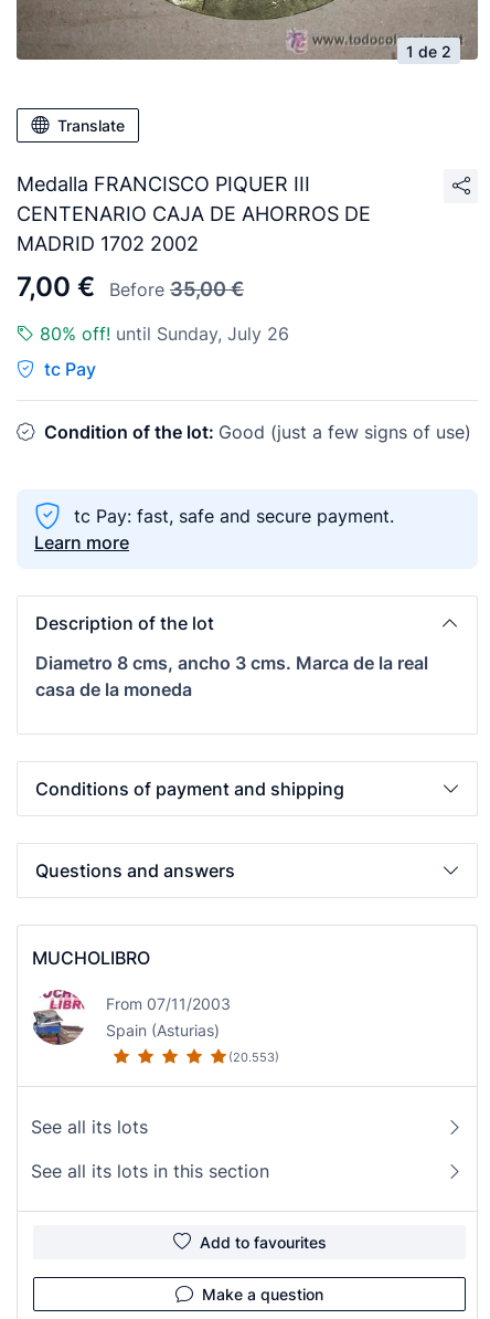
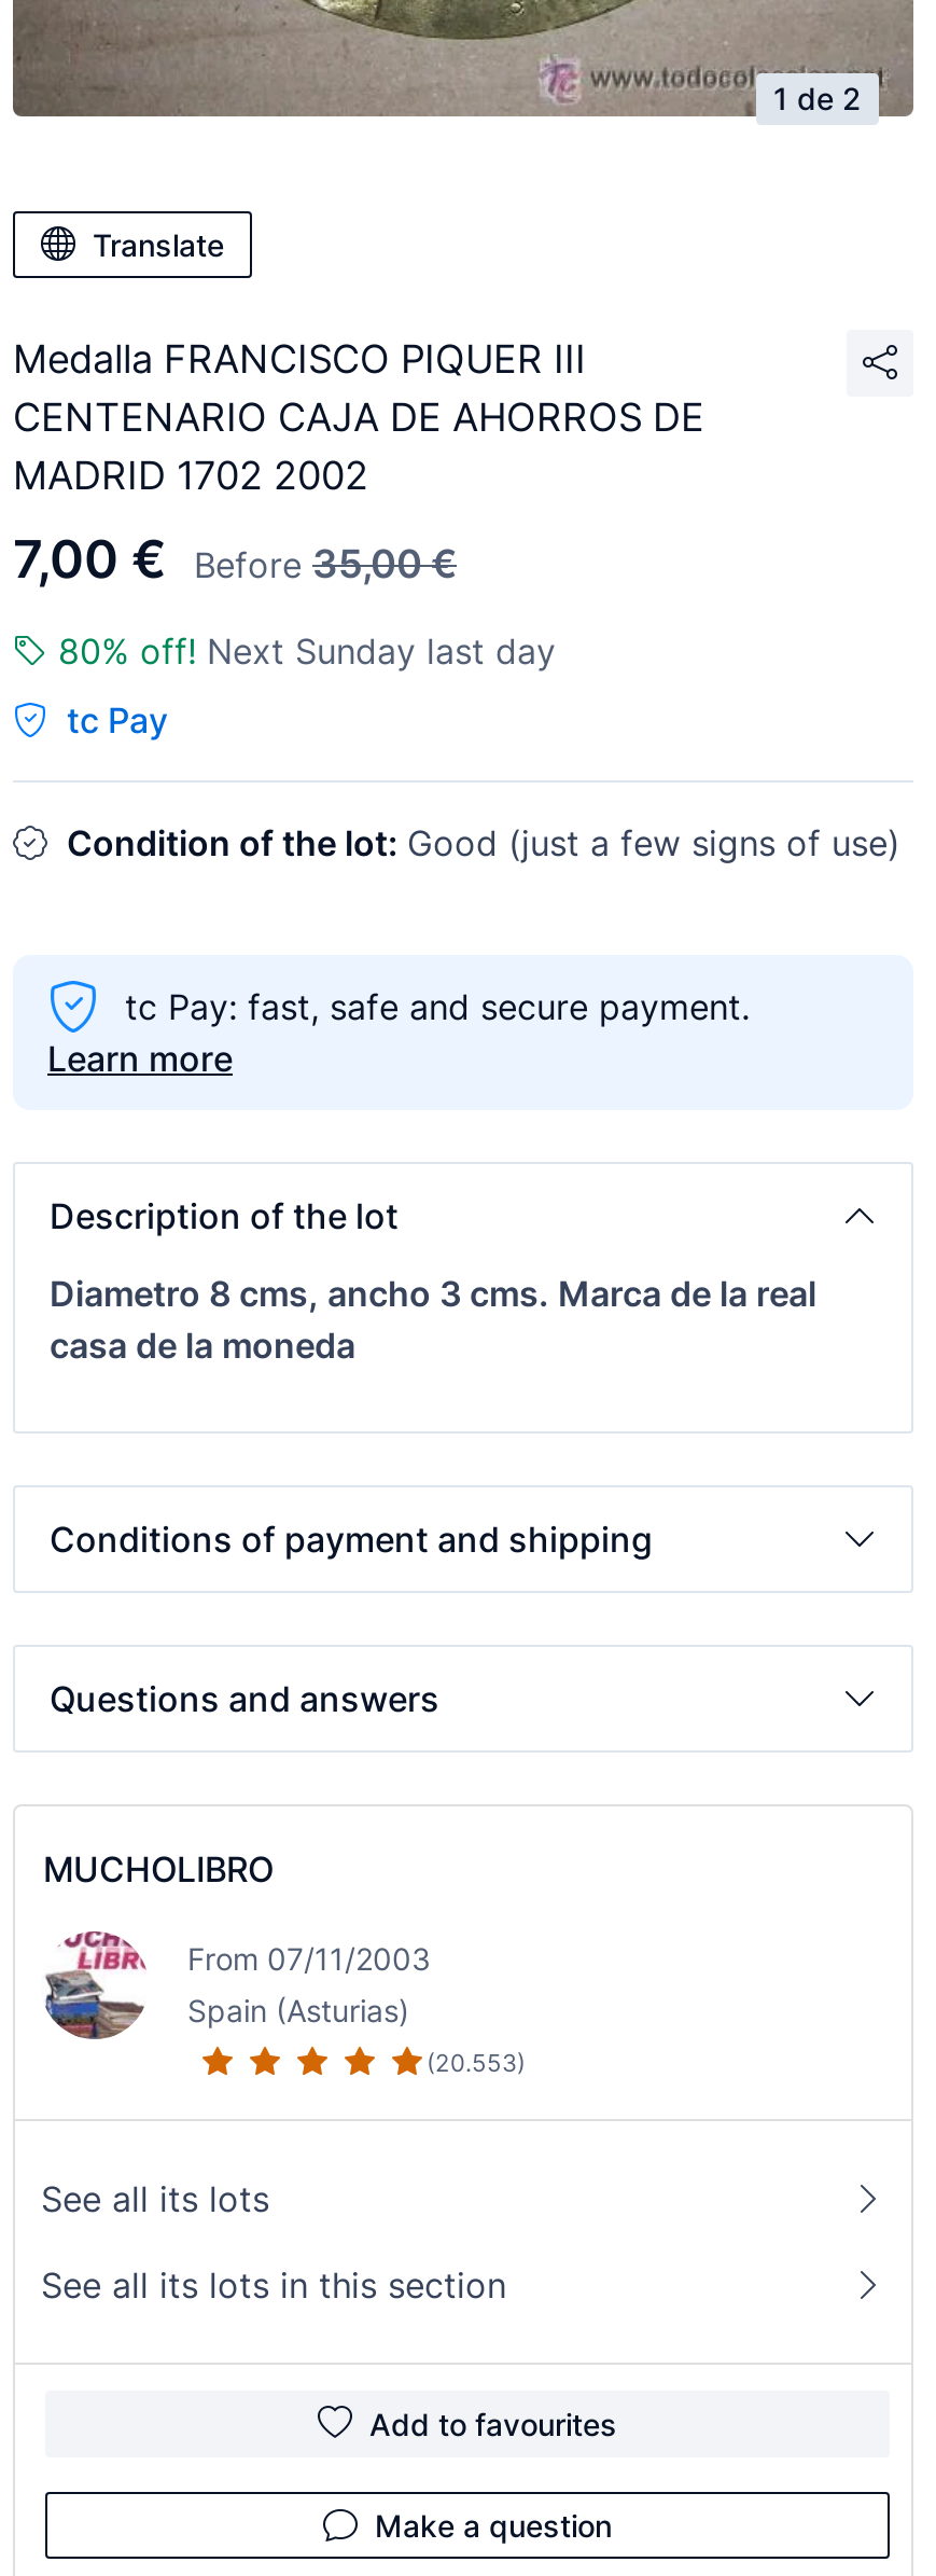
- 80% off! until Sunday, July 26
+ 80% off! Next Sunday last day
